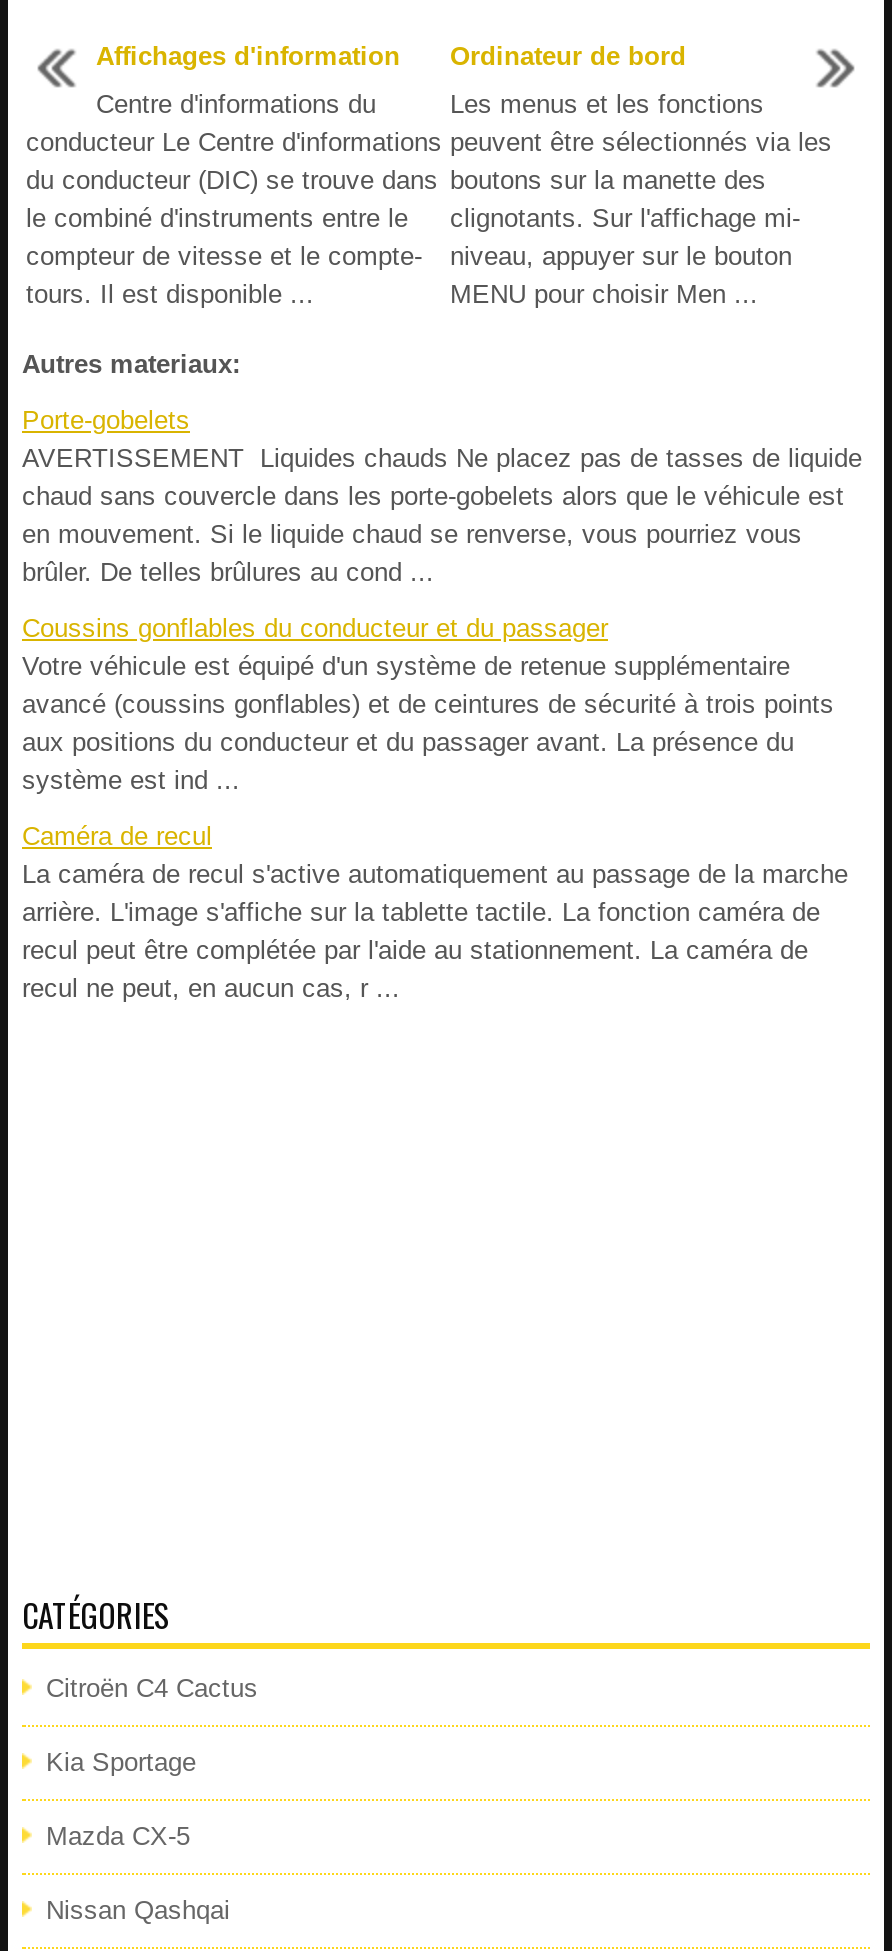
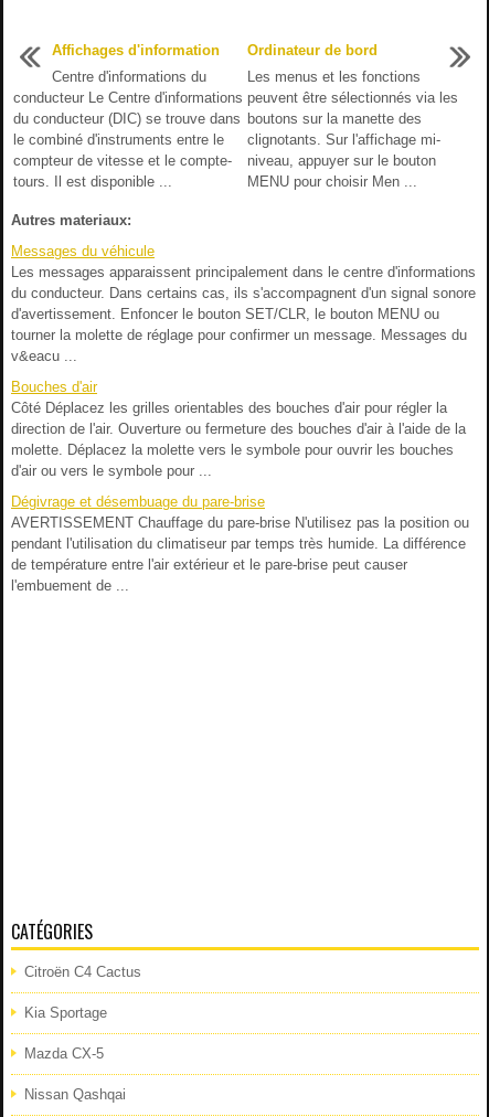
- Porte-gobelets
- AVERTISSEMENT Liquides chauds Ne placez pas de tasses de liquide
- chaud sans couvercle dans les porte-gobelets alors que le véhicule est
- en mouvement. Si le liquide chaud se renverse, vous pourriez vous
- brûler. De telles brûlures au cond ...
+ Messages du véhicule
+ Les messages apparaissent principalement dans le centre d'informations
+ du conducteur. Dans certains cas, ils s'accompagnent d'un signal sonore
+ d'avertissement. Enfoncer le bouton SET/CLR, le bouton MENU ou
+ tourner la molette de réglage pour confirmer un message. Messages du
+ v&eacu ...

- Coussins gonflables du conducteur et du passager
- Votre véhicule est équipé d'un système de retenue supplémentaire
- avancé (coussins gonflables) et de ceintures de sécurité à trois points
- aux positions du conducteur et du passager avant. La présence du
- système est ind ...
+ Bouches d'air
+ Côté Déplacez les grilles orientables des bouches d'air pour régler la
+ direction de l'air. Ouverture ou fermeture des bouches d'air à l'aide de la
+ molette. Déplacez la molette vers le symbole pour ouvrir les bouches
+ d'air ou vers le symbole pour ...

- Caméra de recul
- La caméra de recul s'active automatiquement au passage de la marche
- arrière. L'image s'affiche sur la tablette tactile. La fonction caméra de
- recul peut être complétée par l'aide au stationnement. La caméra de
- recul ne peut, en aucun cas, r ...
+ Dégivrage et désembuage du pare-brise
+ AVERTISSEMENT Chauffage du pare-brise N'utilisez pas la position ou
+ pendant l'utilisation du climatiseur par temps très humide. La différence
+ de température entre l'air extérieur et le pare-brise peut causer
+ l'embuement de ...
